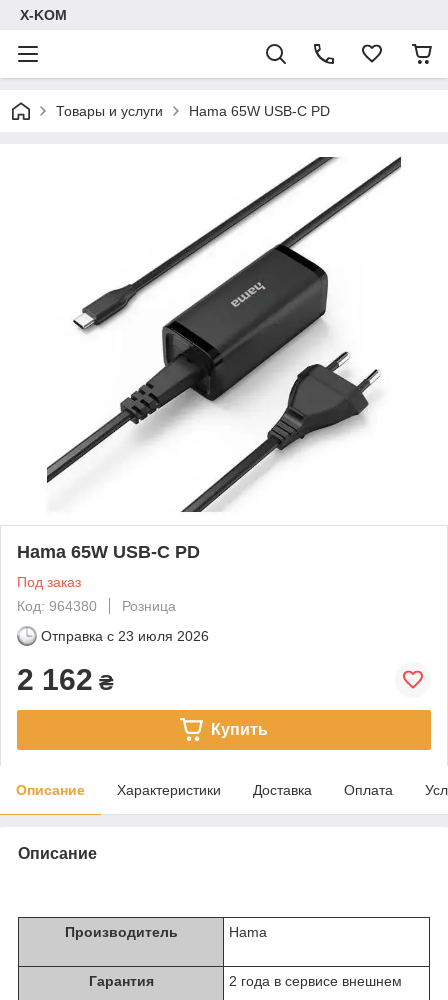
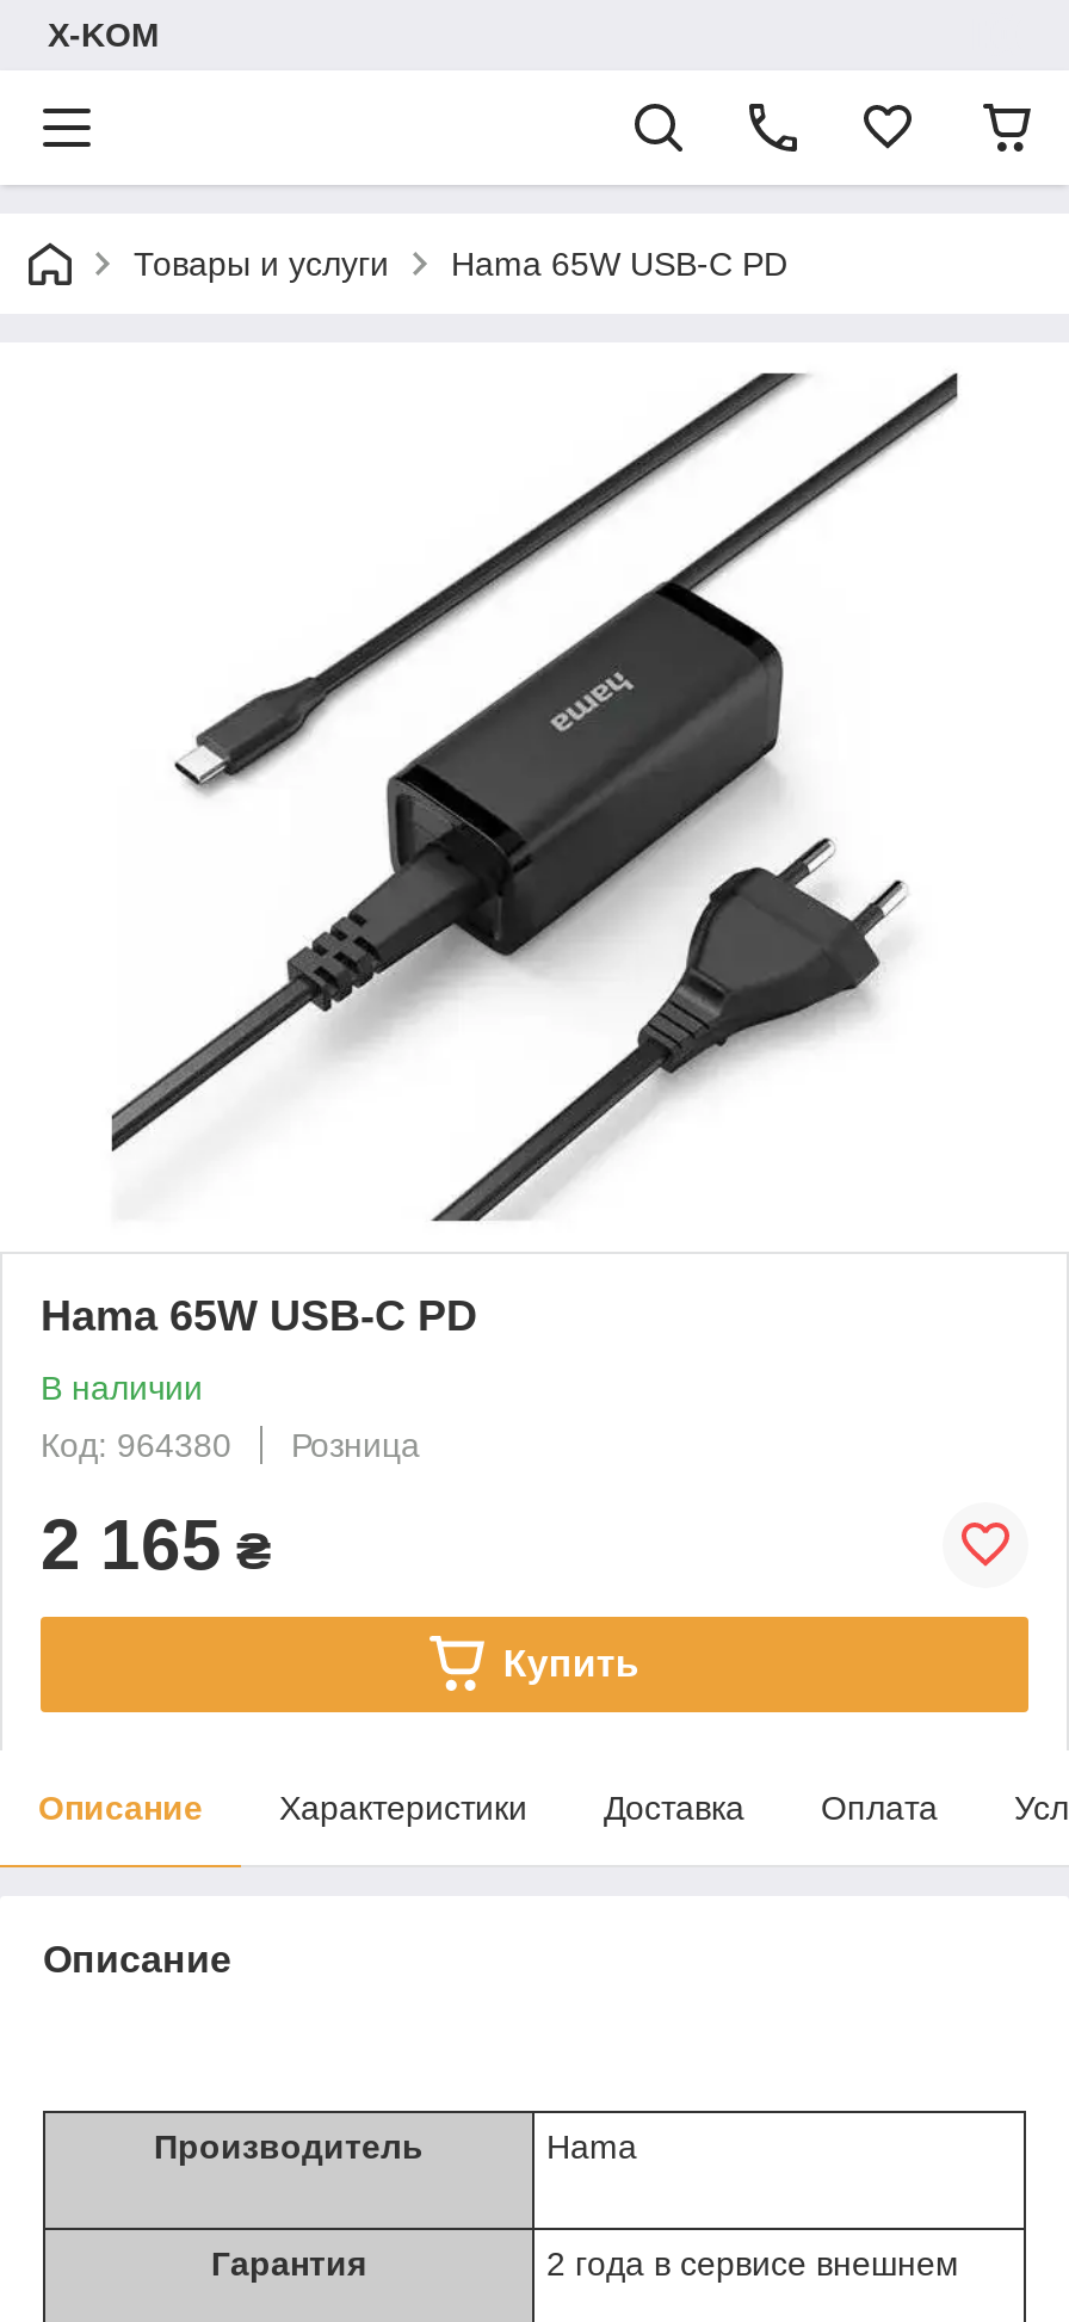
- Под заказ
+ В наличии

- Отправка с 23 июля 2026
- 2 162 ₴
+ 2 165 ₴
